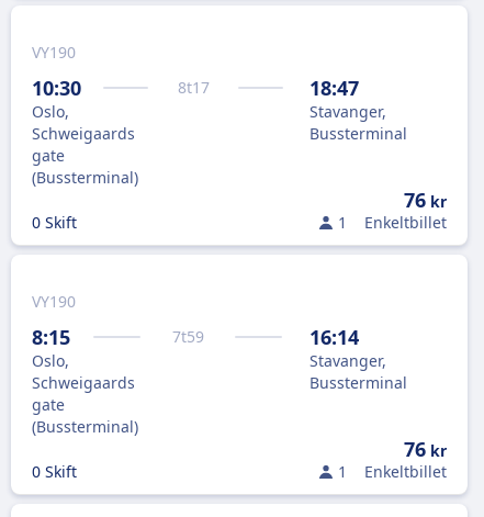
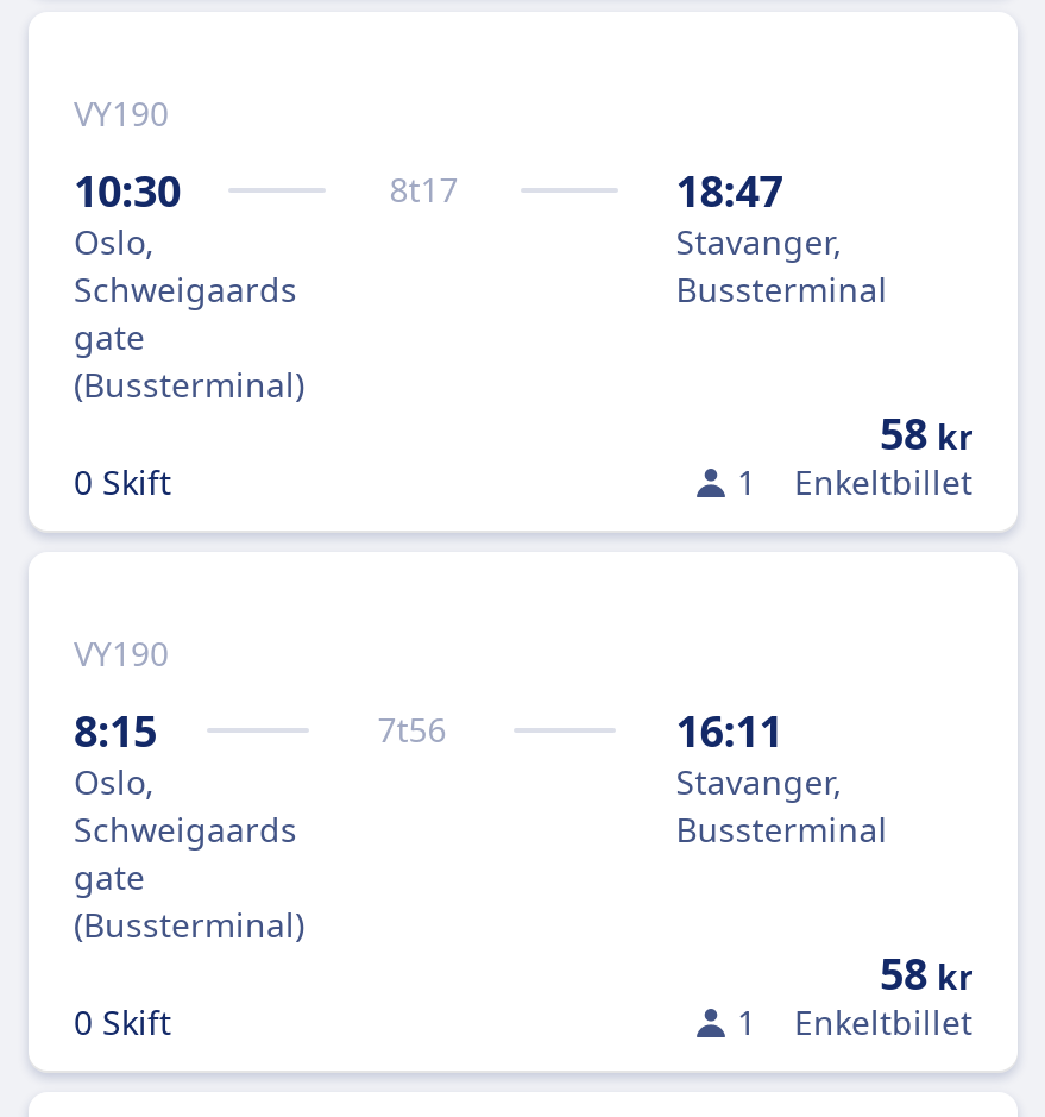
- 76 kr
+ 58 kr

- 7t59
+ 7t56

- 16:14
+ 16:11

- 76 kr
+ 58 kr
